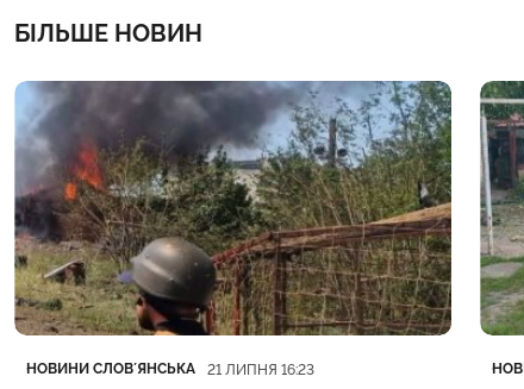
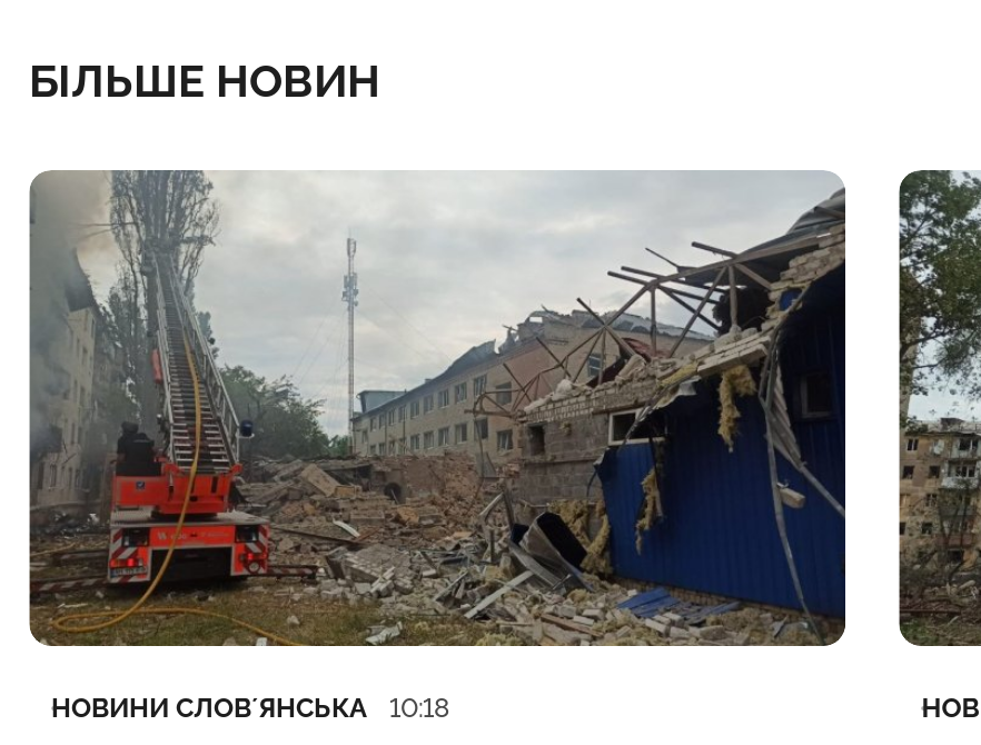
- [image]
- 21 ЛИПНЯ 16:23
+ [image]
+ 10:18

- [image]
+ [image]
